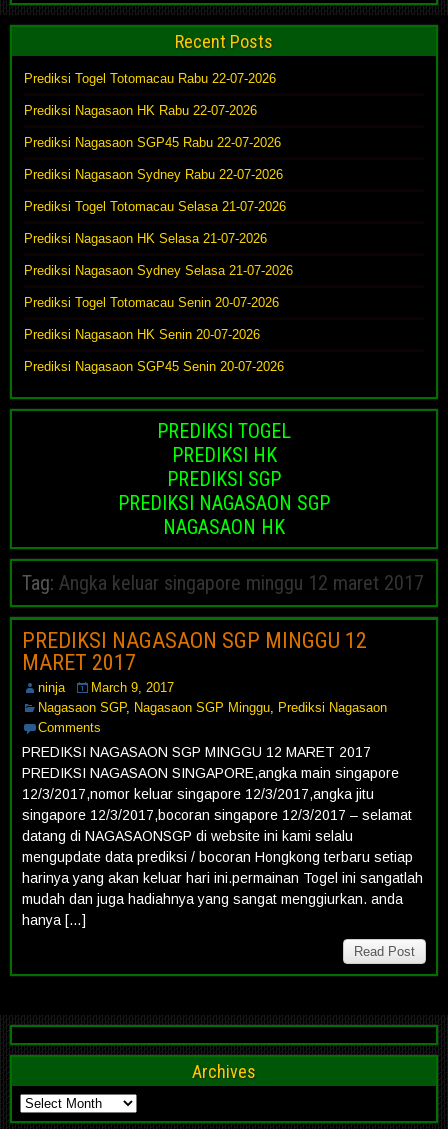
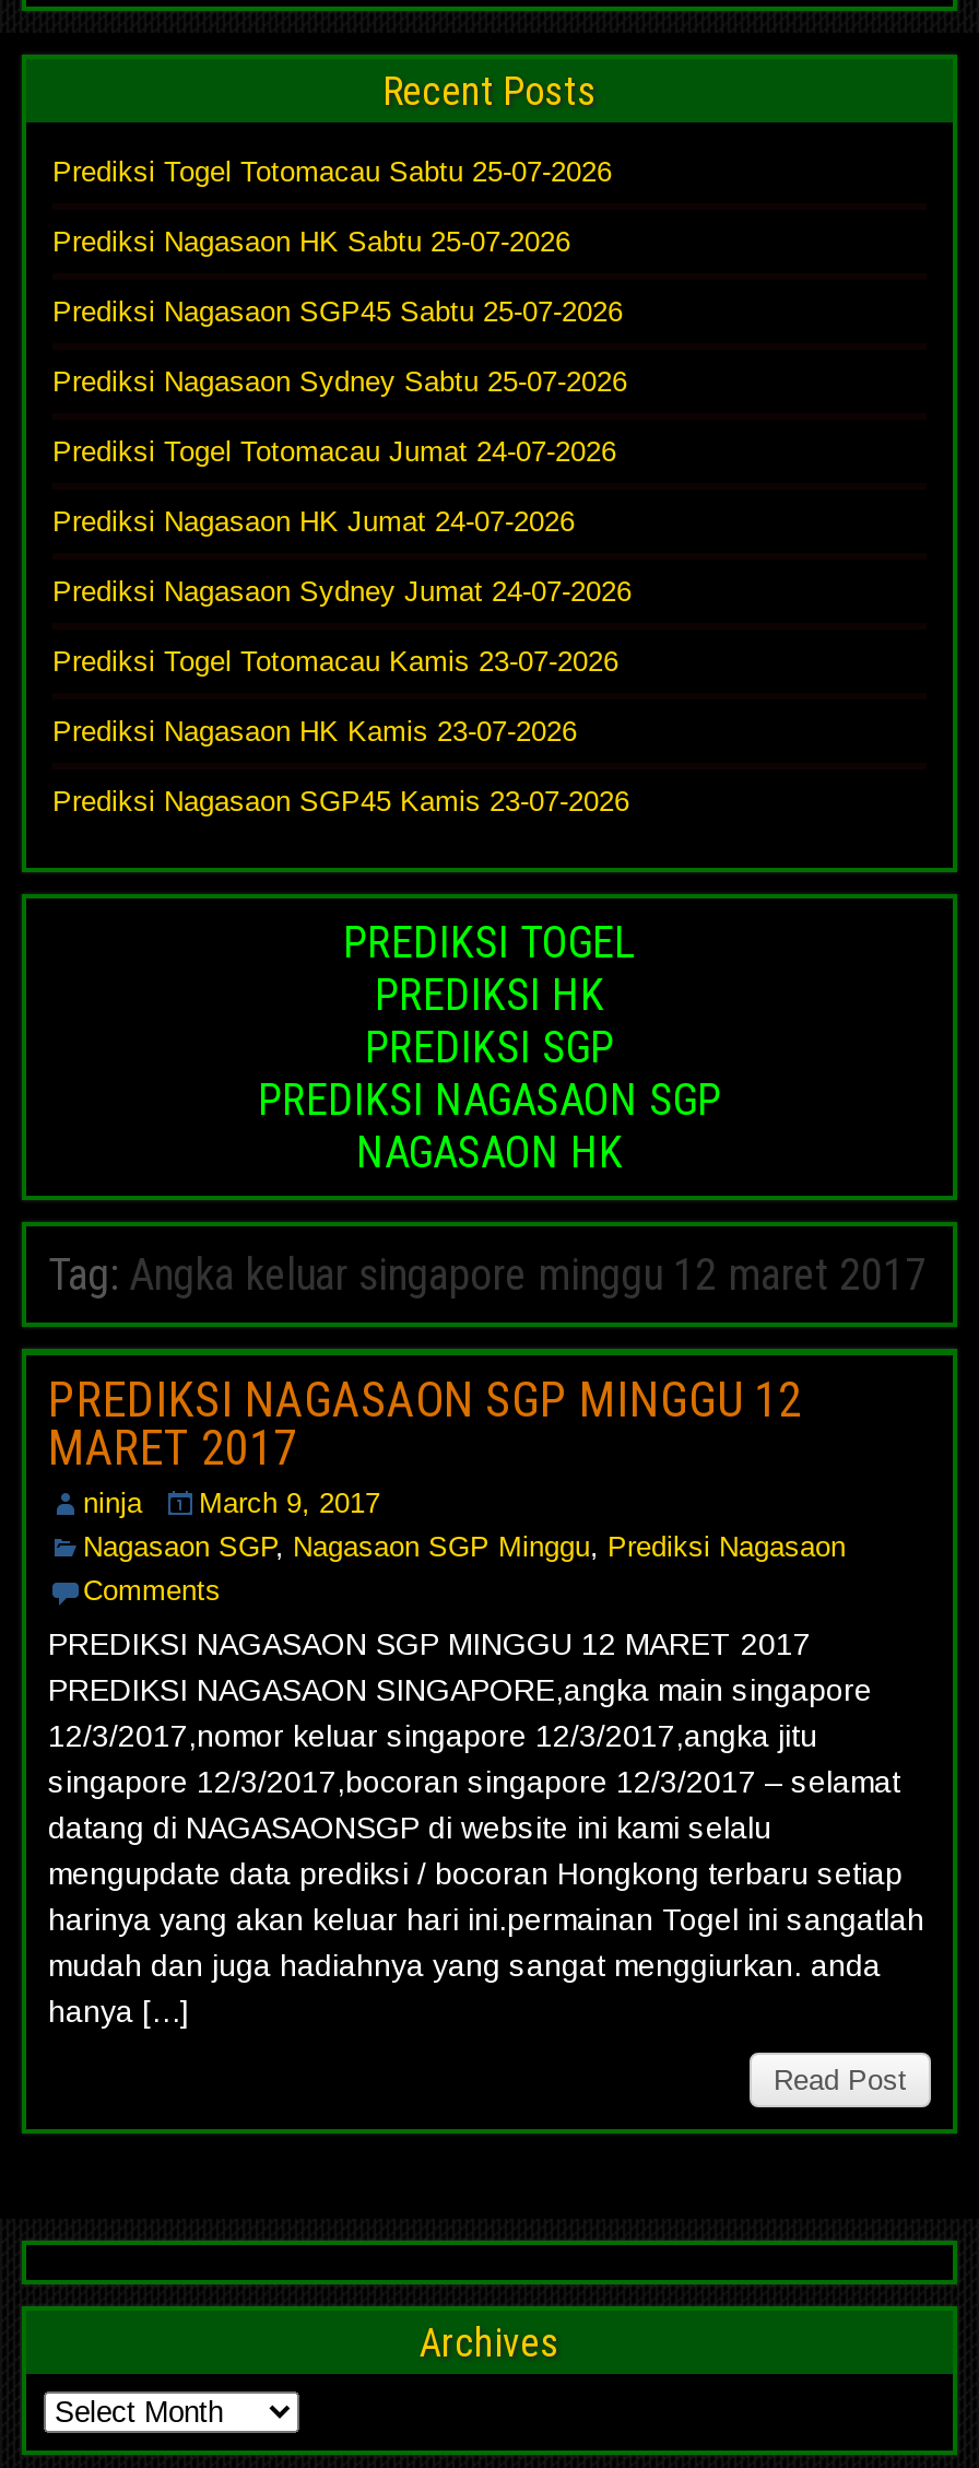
- Prediksi Togel Totomacau Rabu 22-07-2026
+ Prediksi Togel Totomacau Sabtu 25-07-2026

- Prediksi Nagasaon HK Rabu 22-07-2026
+ Prediksi Nagasaon HK Sabtu 25-07-2026

- Prediksi Nagasaon SGP45 Rabu 22-07-2026
+ Prediksi Nagasaon SGP45 Sabtu 25-07-2026

- Prediksi Nagasaon Sydney Rabu 22-07-2026
+ Prediksi Nagasaon Sydney Sabtu 25-07-2026

- Prediksi Togel Totomacau Selasa 21-07-2026
+ Prediksi Togel Totomacau Jumat 24-07-2026

- Prediksi Nagasaon HK Selasa 21-07-2026
+ Prediksi Nagasaon HK Jumat 24-07-2026

- Prediksi Nagasaon Sydney Selasa 21-07-2026
+ Prediksi Nagasaon Sydney Jumat 24-07-2026

- Prediksi Togel Totomacau Senin 20-07-2026
+ Prediksi Togel Totomacau Kamis 23-07-2026

- Prediksi Nagasaon HK Senin 20-07-2026
+ Prediksi Nagasaon HK Kamis 23-07-2026

- Prediksi Nagasaon SGP45 Senin 20-07-2026
+ Prediksi Nagasaon SGP45 Kamis 23-07-2026
